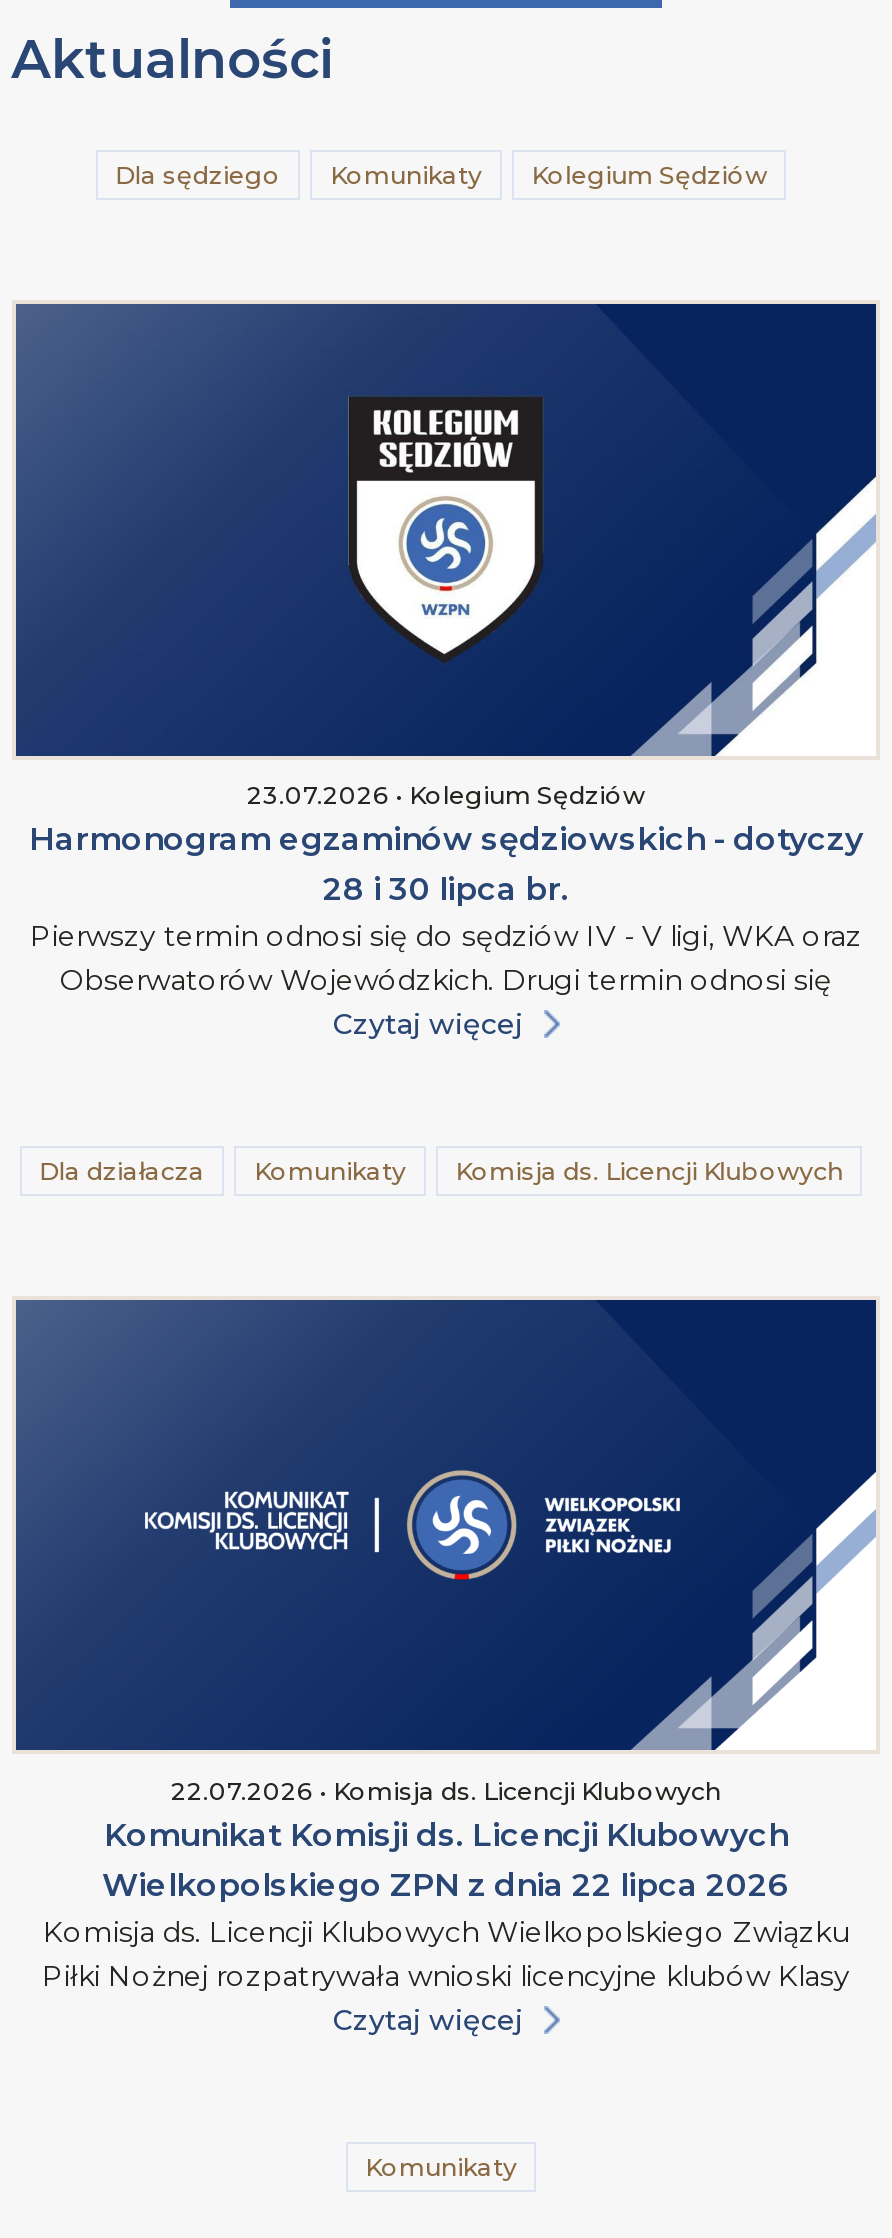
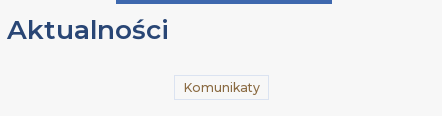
- Dla sędziego
- Komunikaty
- Kolegium Sędziów

- [image]
- 23.07.2026 • Kolegium Sędziów
- Harmonogram egzaminów sędziowskich - dotyczy
- 28 i 30 lipca br.
- Pierwszy termin odnosi się do sędziów IV - V ligi, WKA oraz
- Obserwatorów Wojewódzkich. Drugi termin odnosi się
- Czytaj więcej

- Dla działacza
- Komunikaty
- Komisja ds. Licencji Klubowych

- [image]
- 22.07.2026 • Komisja ds. Licencji Klubowych
- Komunikat Komisji ds. Licencji Klubowych
- Wielkopolskiego ZPN z dnia 22 lipca 2026
- Komisja ds. Licencji Klubowych Wielkopolskiego Związku
- Piłki Nożnej rozpatrywała wnioski licencyjne klubów Klasy
- Czytaj więcej
